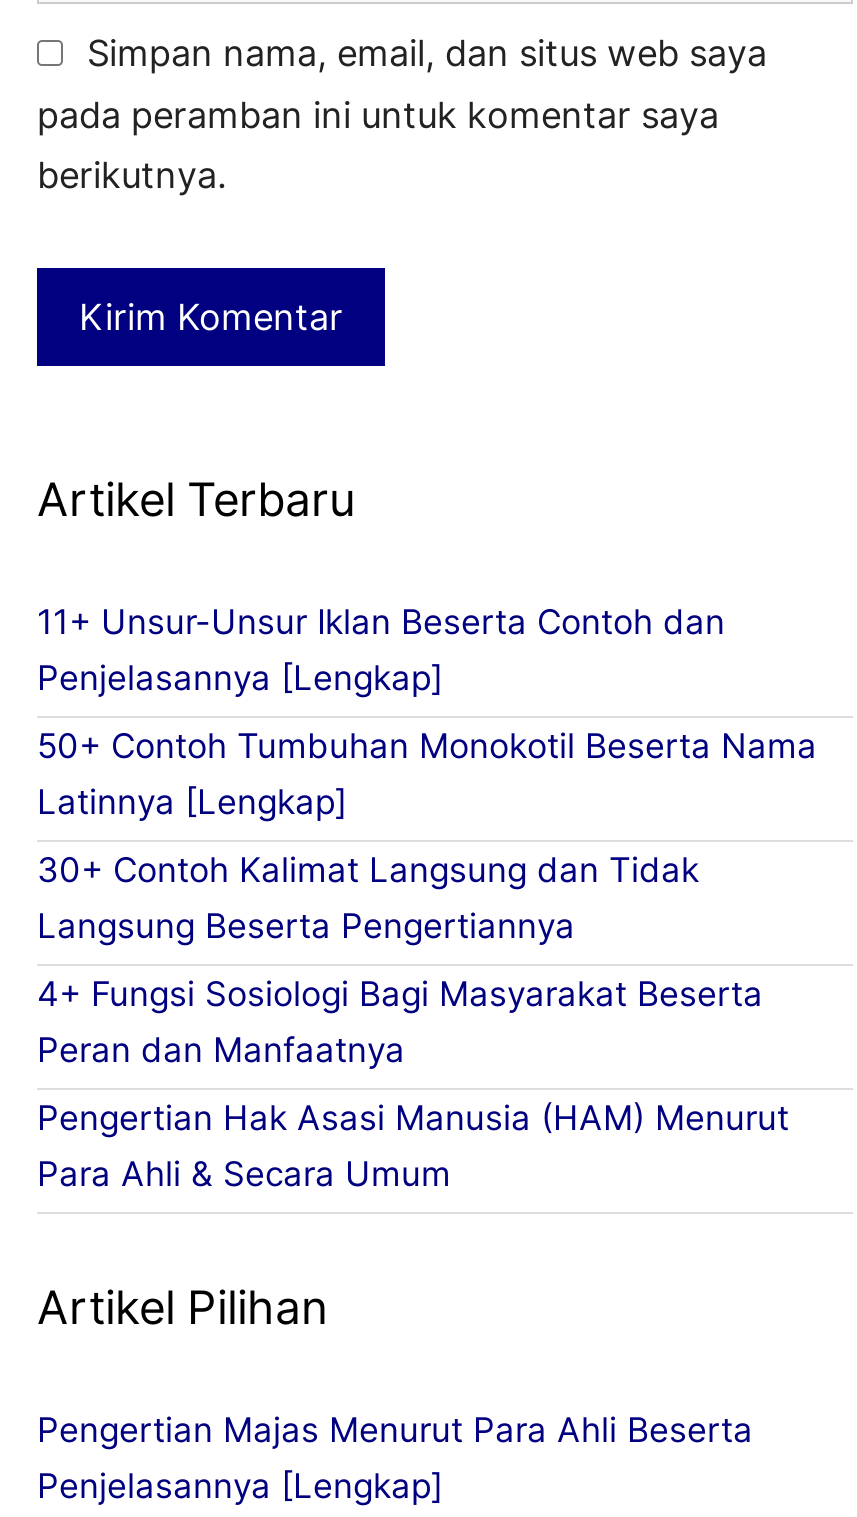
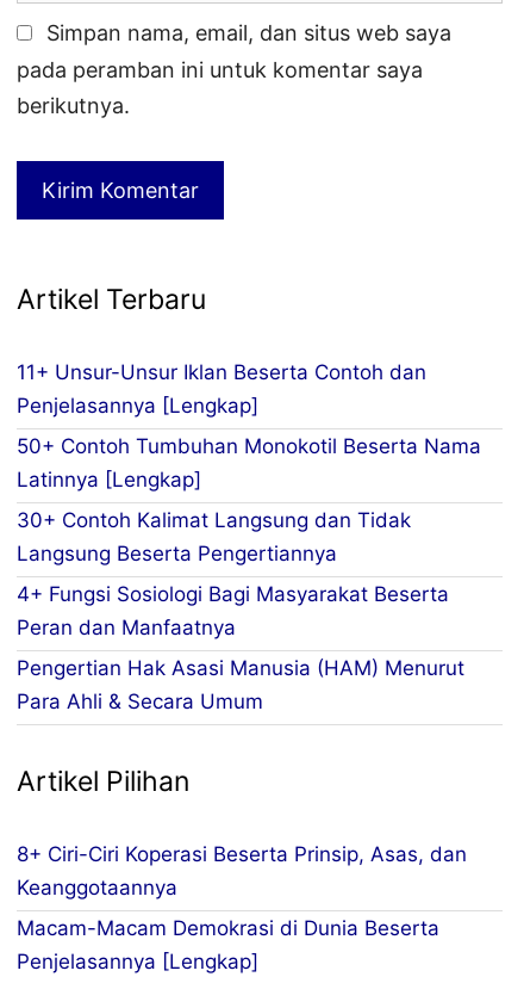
- Pengertian Majas Menurut Para Ahli Beserta
+ 8+ Ciri-Ciri Koperasi Beserta Prinsip, Asas, dan
+ Keanggotaannya
+ Macam-Macam Demokrasi di Dunia Beserta
